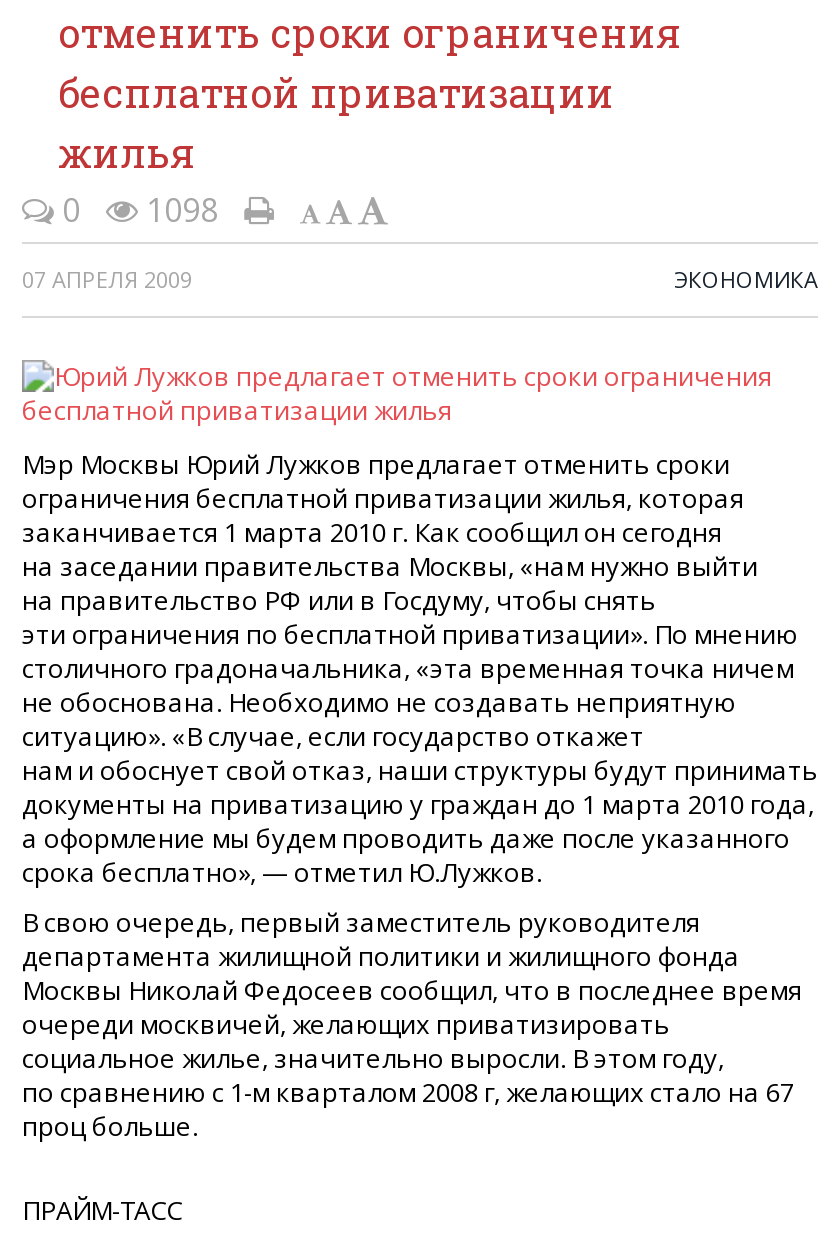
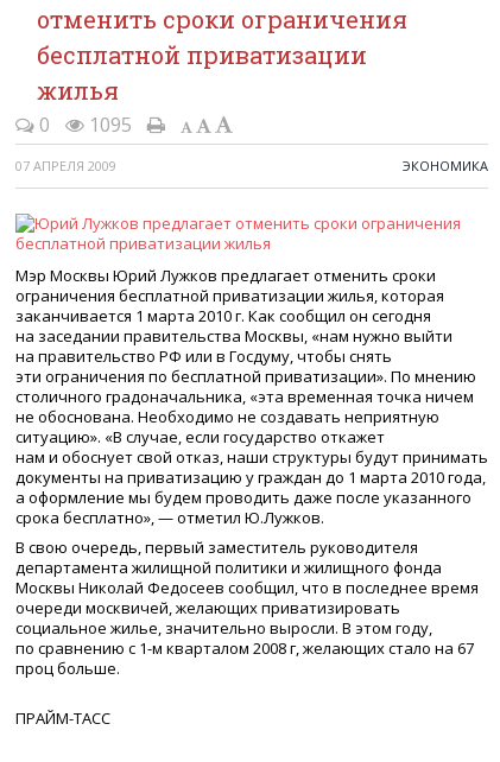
- 0 1098
+ 0 1095
